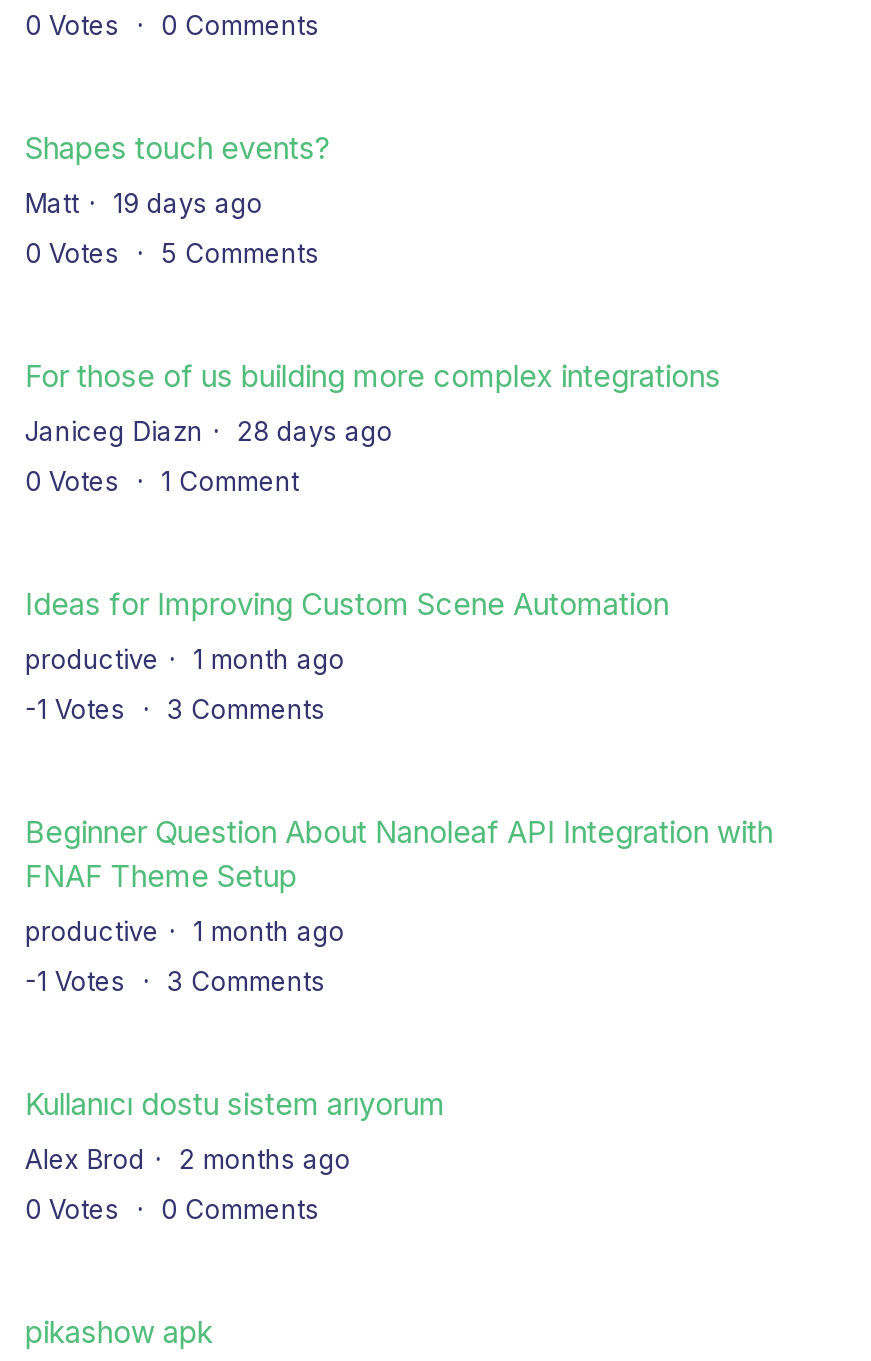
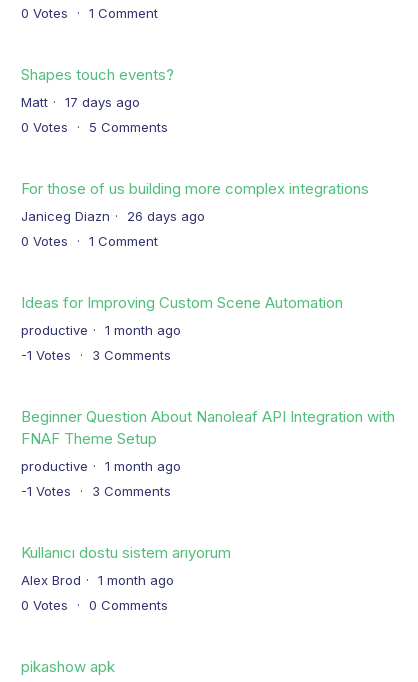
- 0 Votes 0 Comments
+ 0 Votes 1 Comment

- Matt 19 days ago
+ Matt 17 days ago

- Janiceg Diazn 28 days ago
+ Janiceg Diazn 26 days ago

- Alex Brod 2 months ago
+ Alex Brod 1 month ago
